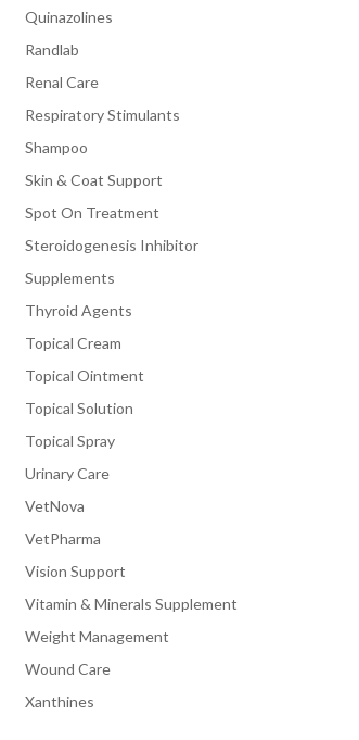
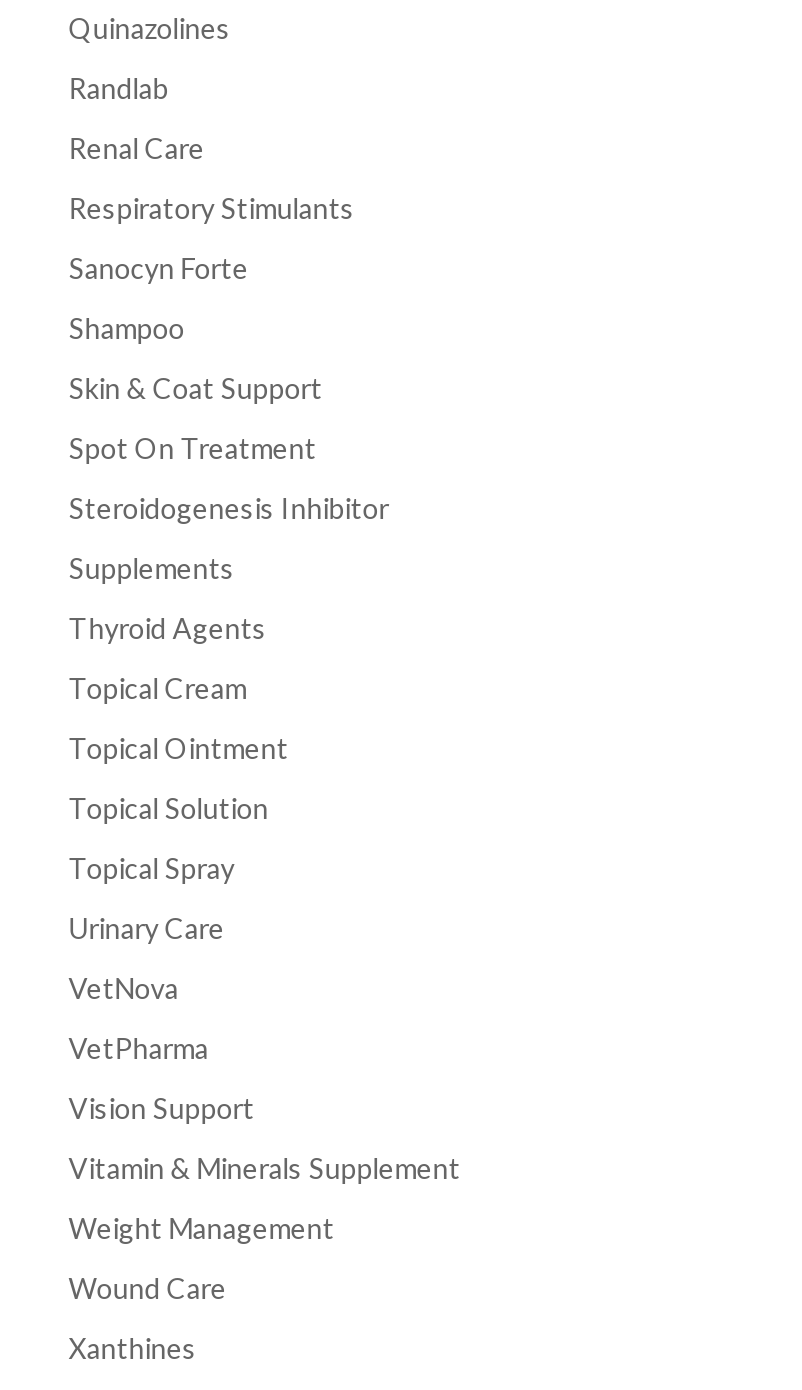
+ Sanocyn Forte
